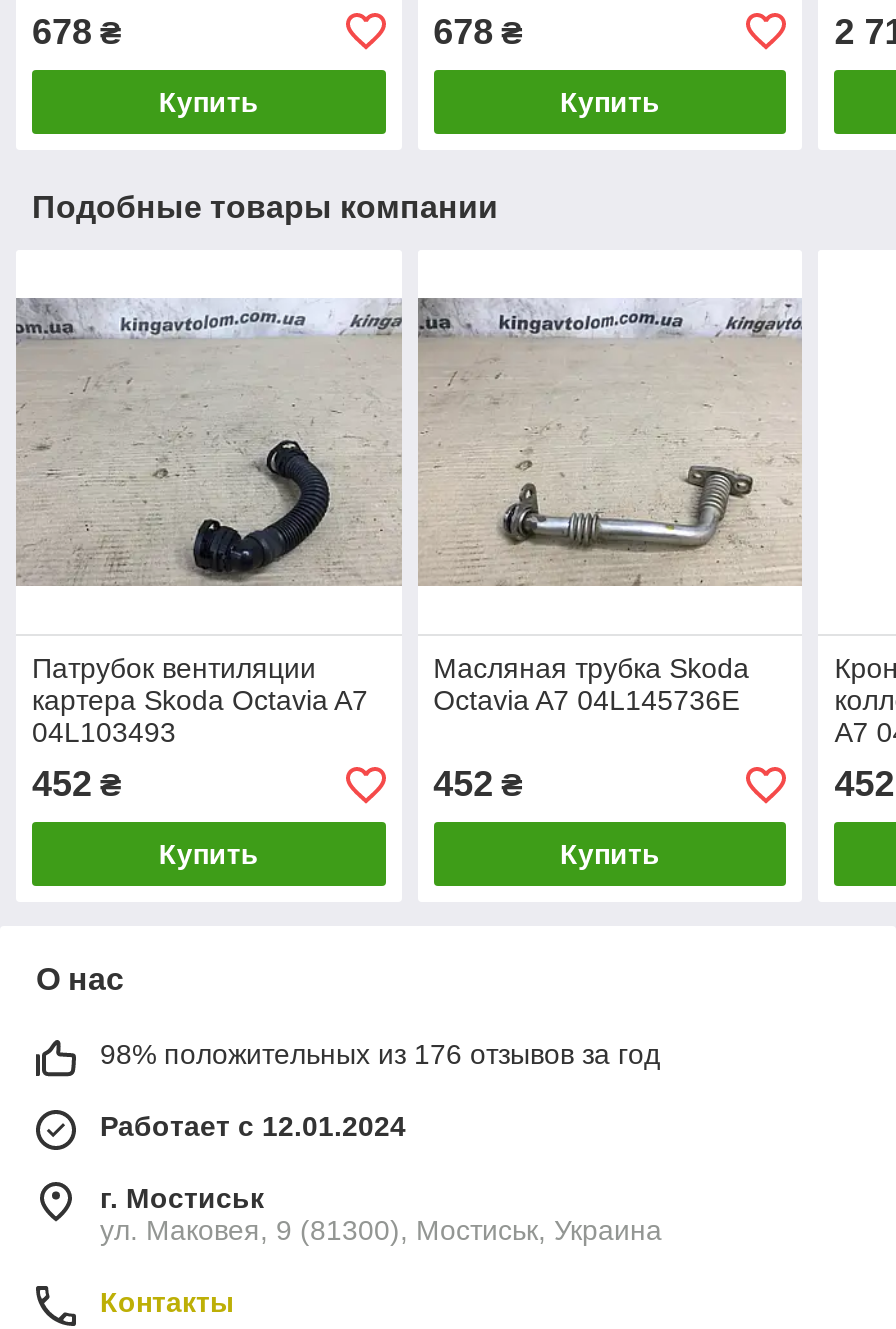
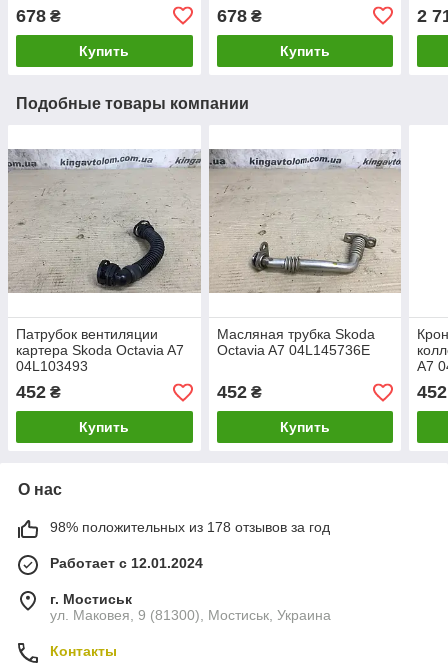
- 98% положительных из 176 отзывов за год
+ 98% положительных из 178 отзывов за год
